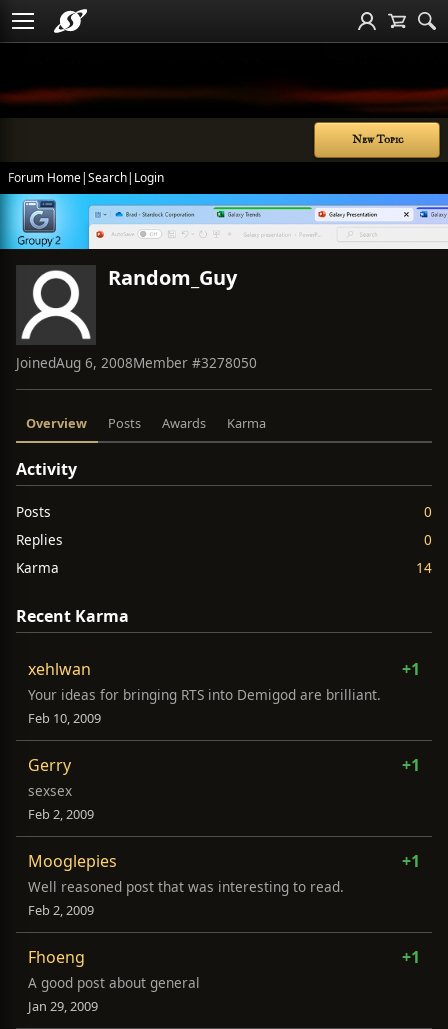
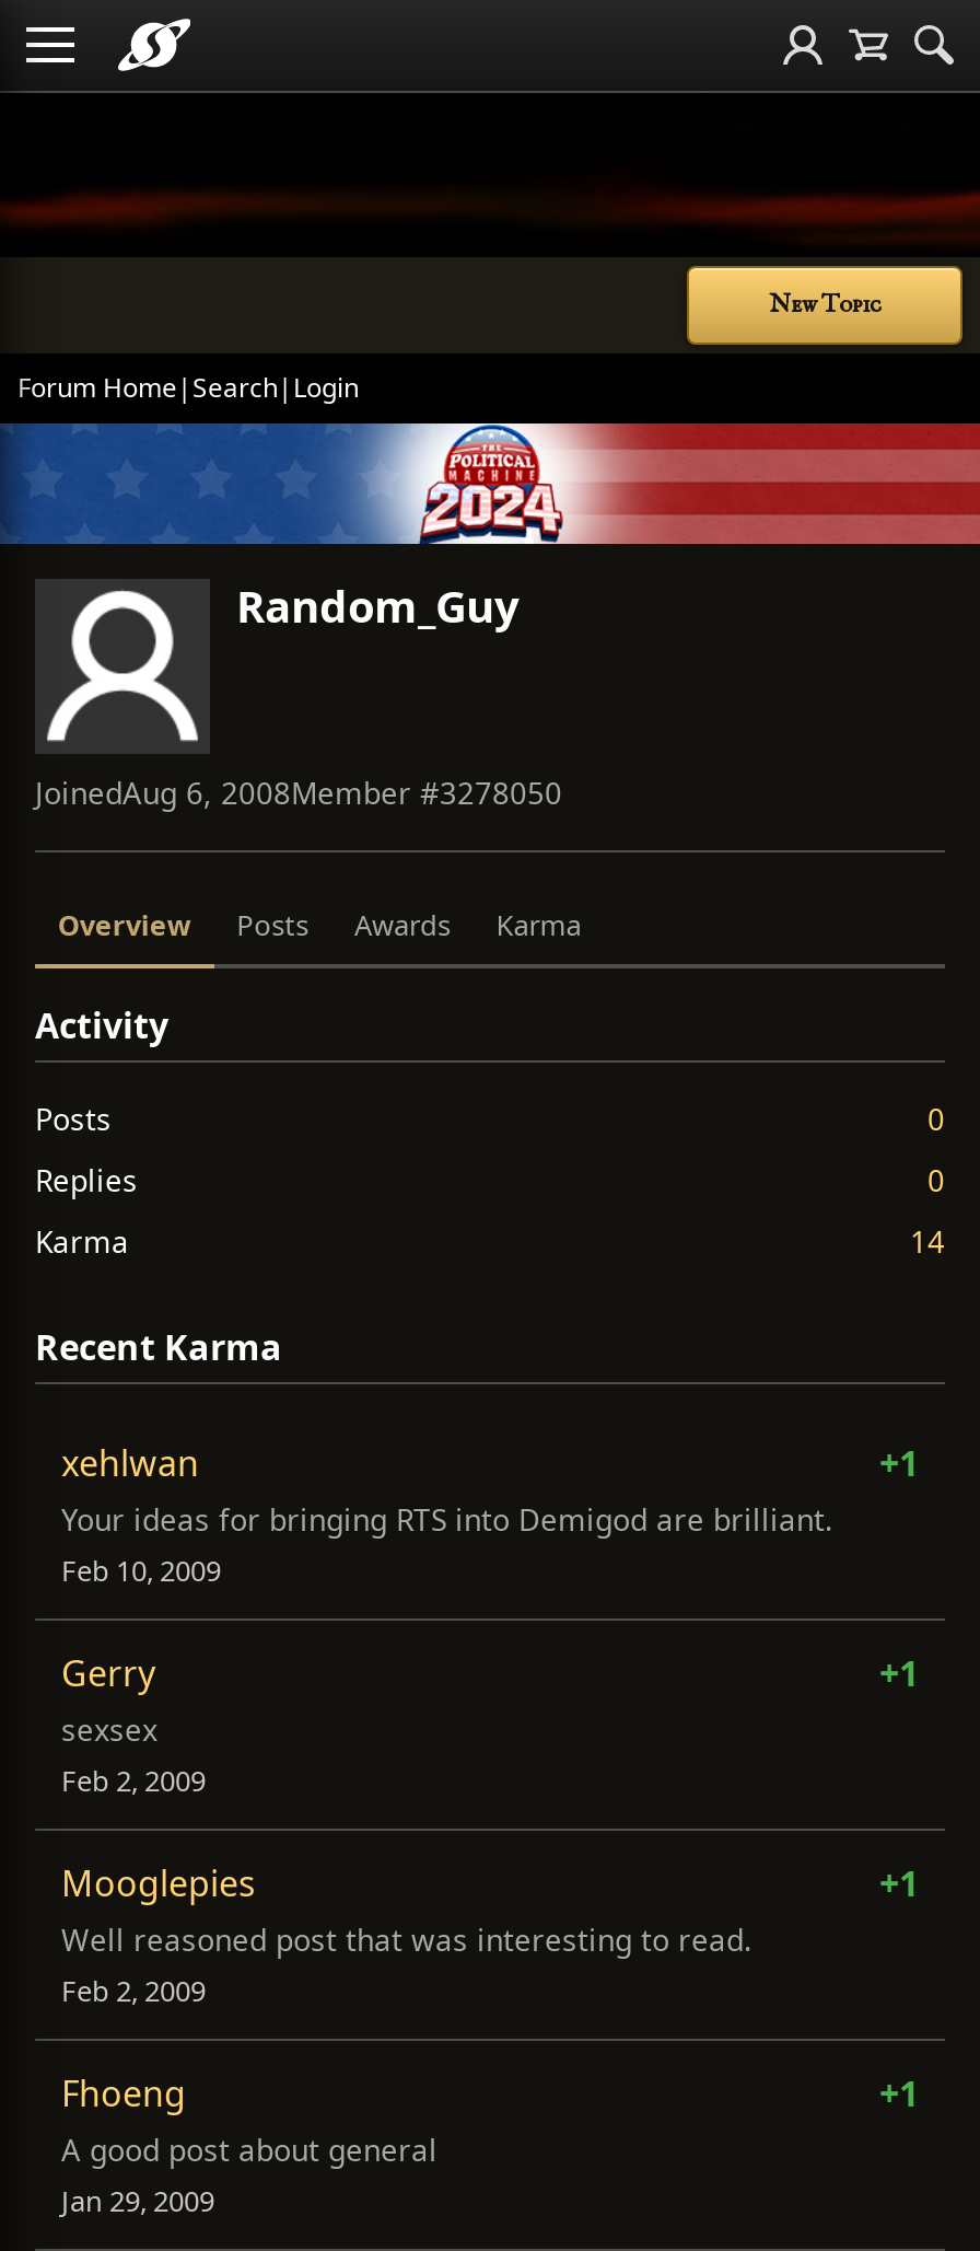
- [image]
+ [image]
